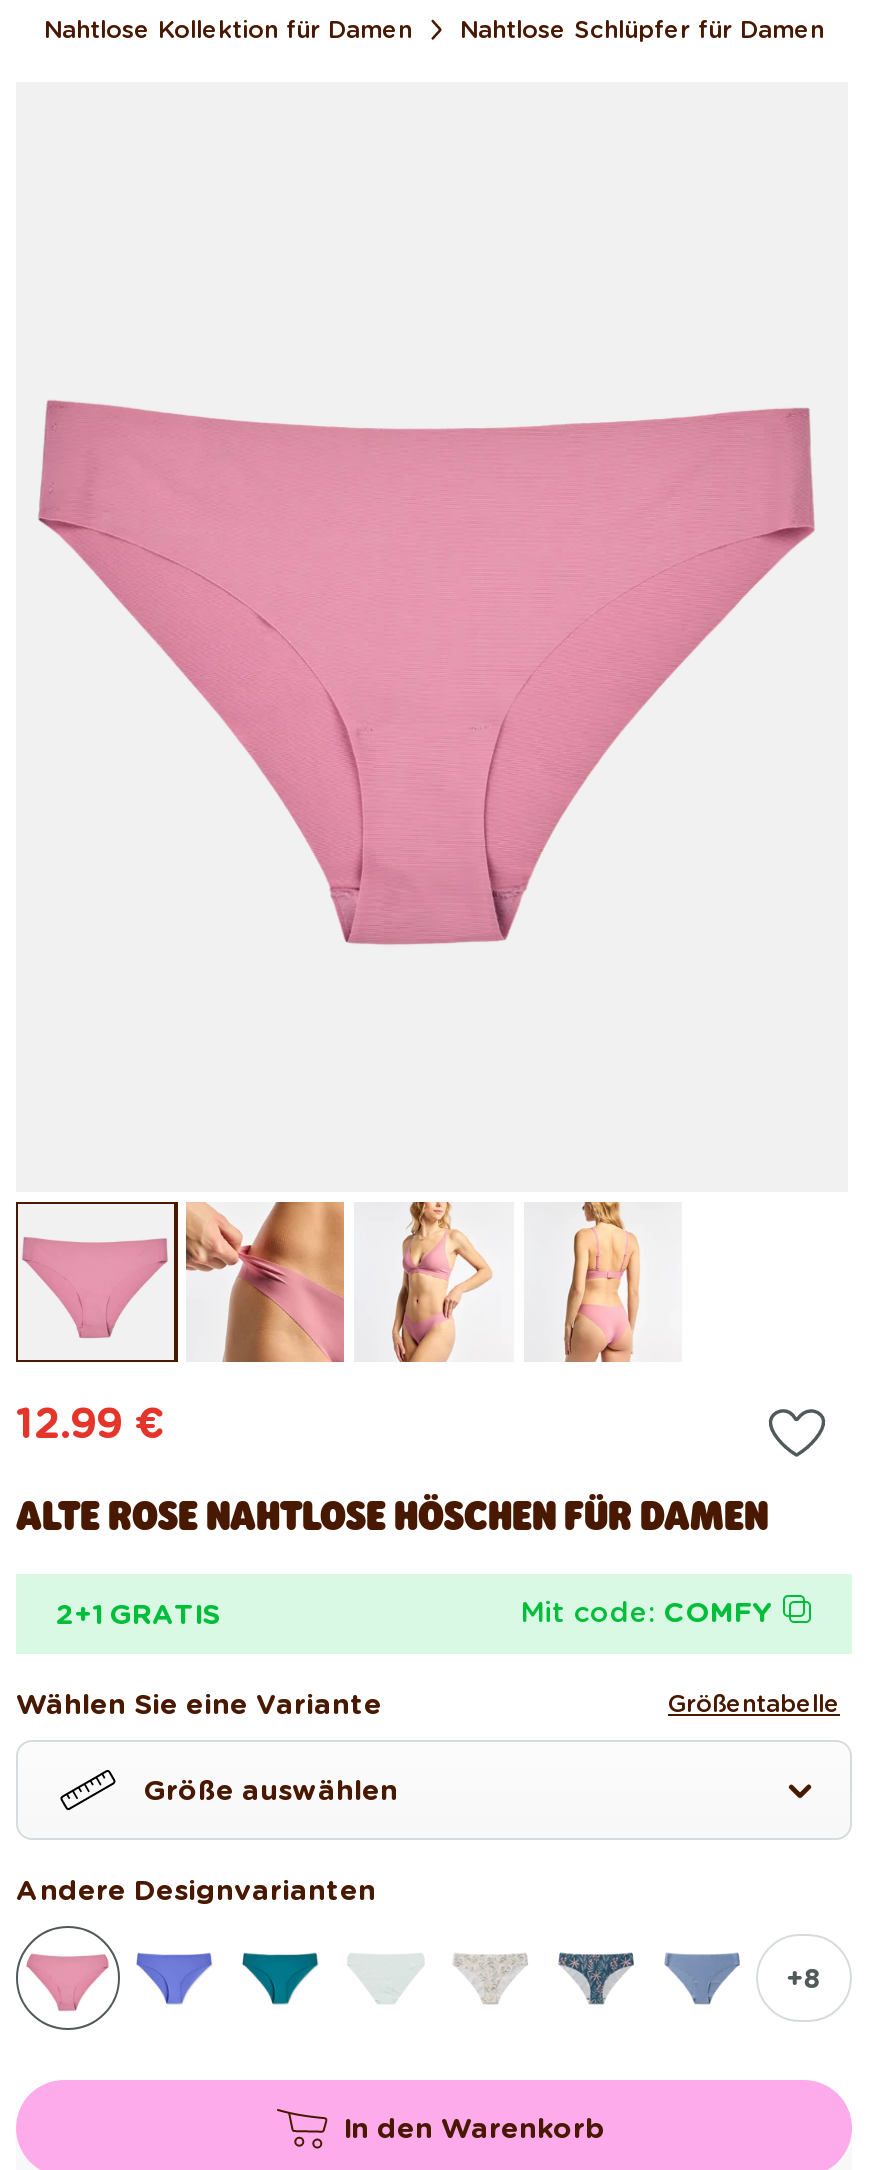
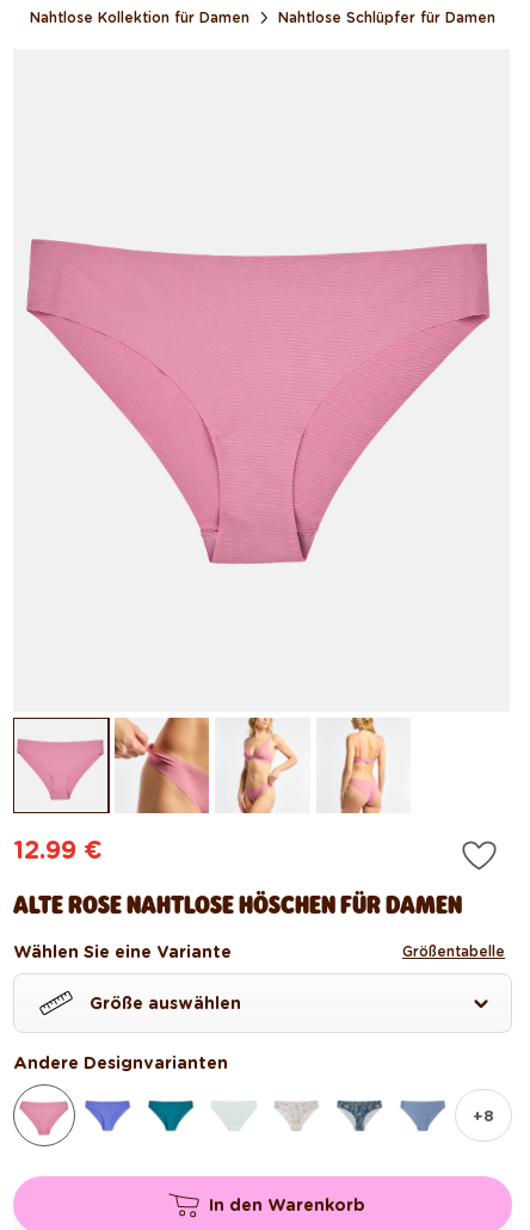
- 2+1 GRATIS
- Mit code: COMFY
